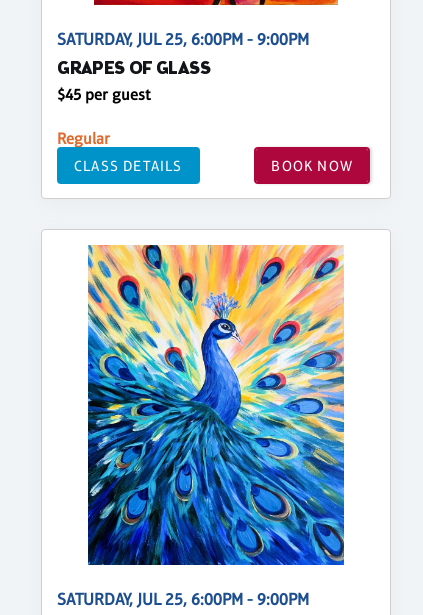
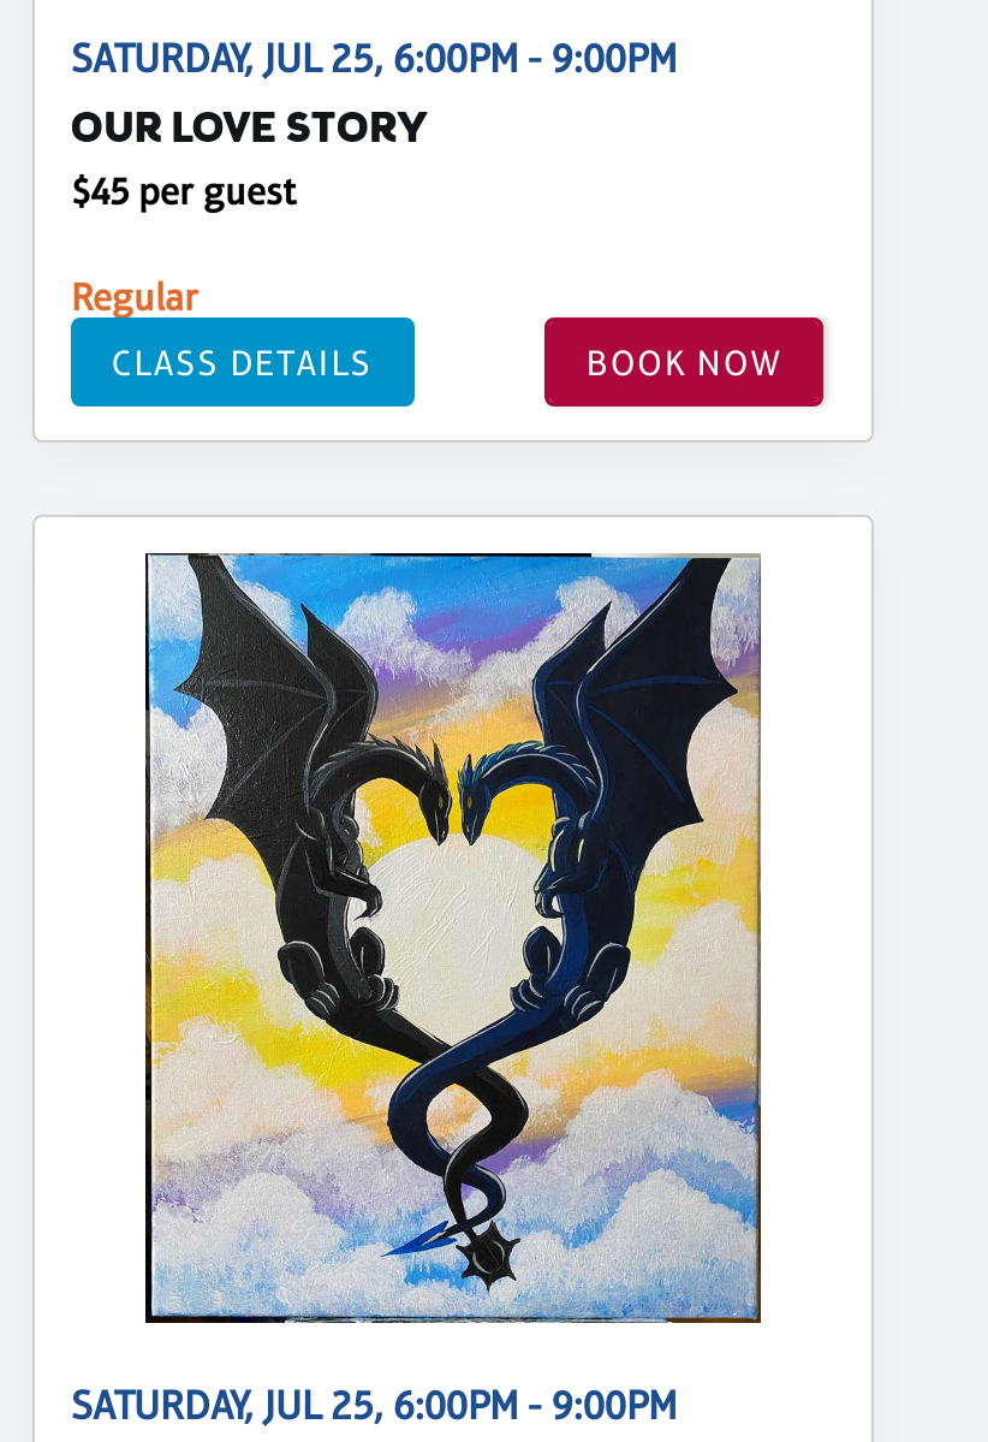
- GRAPES OF GLASS
+ OUR LOVE STORY

- [image]
+ [image]
